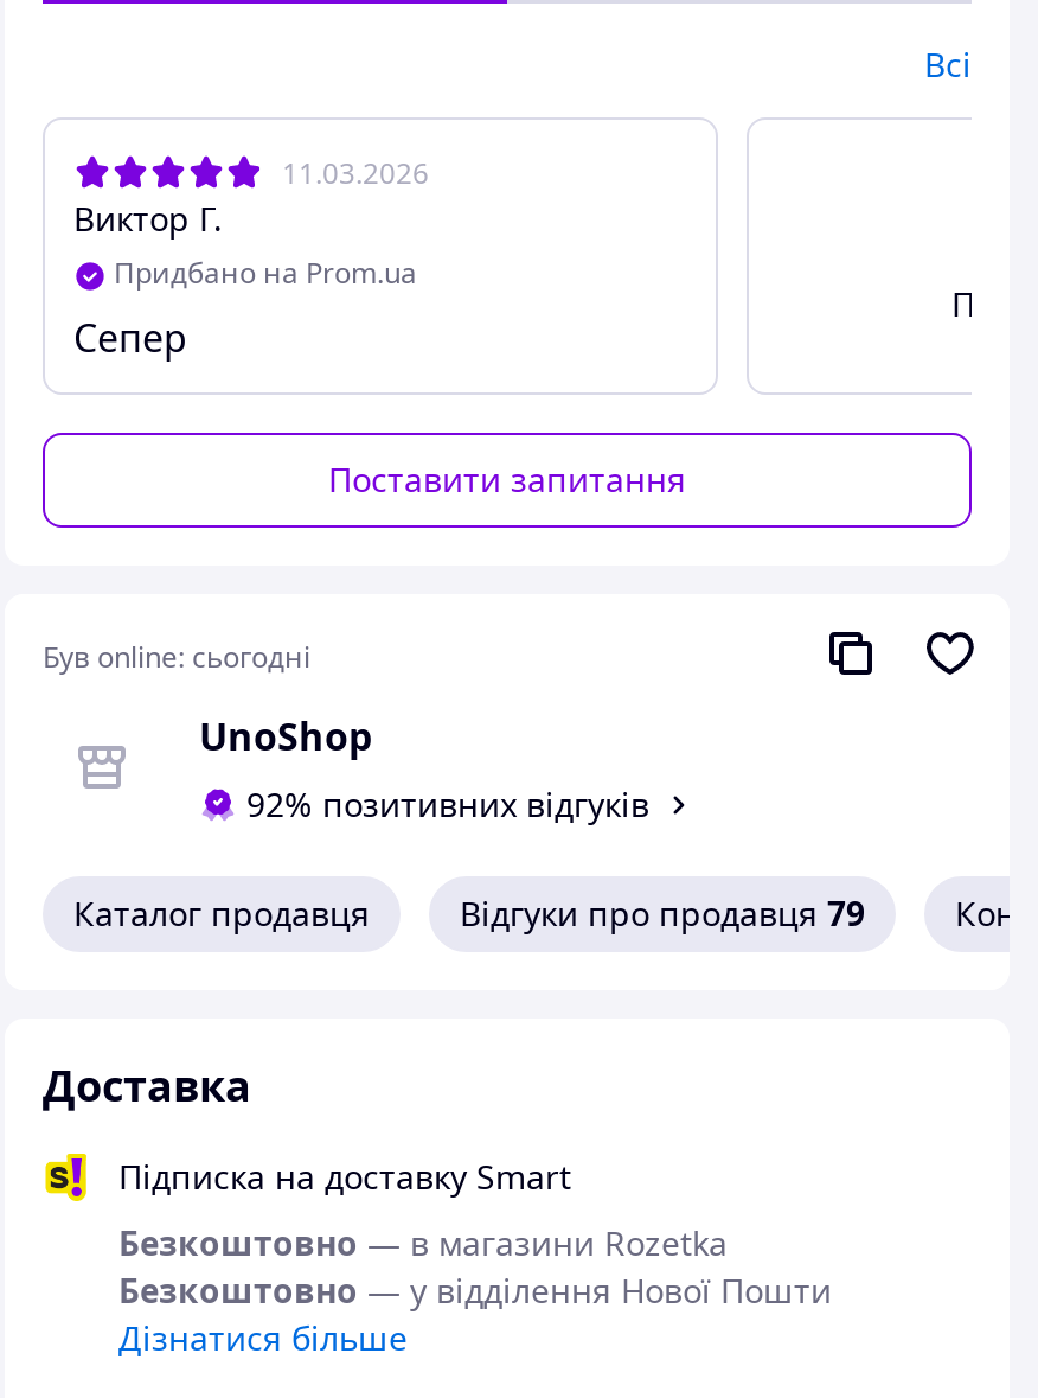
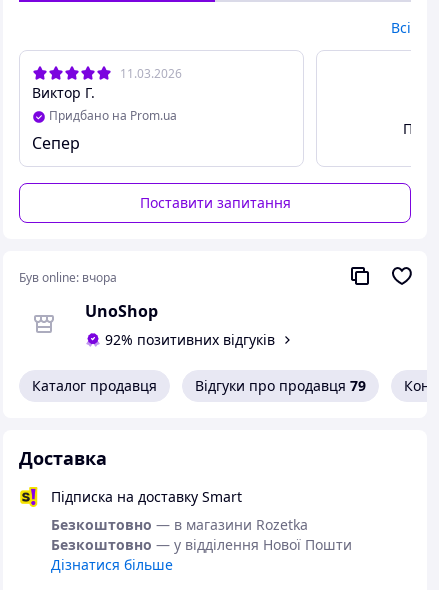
- Був online: сьогодні
+ Був online: вчора
